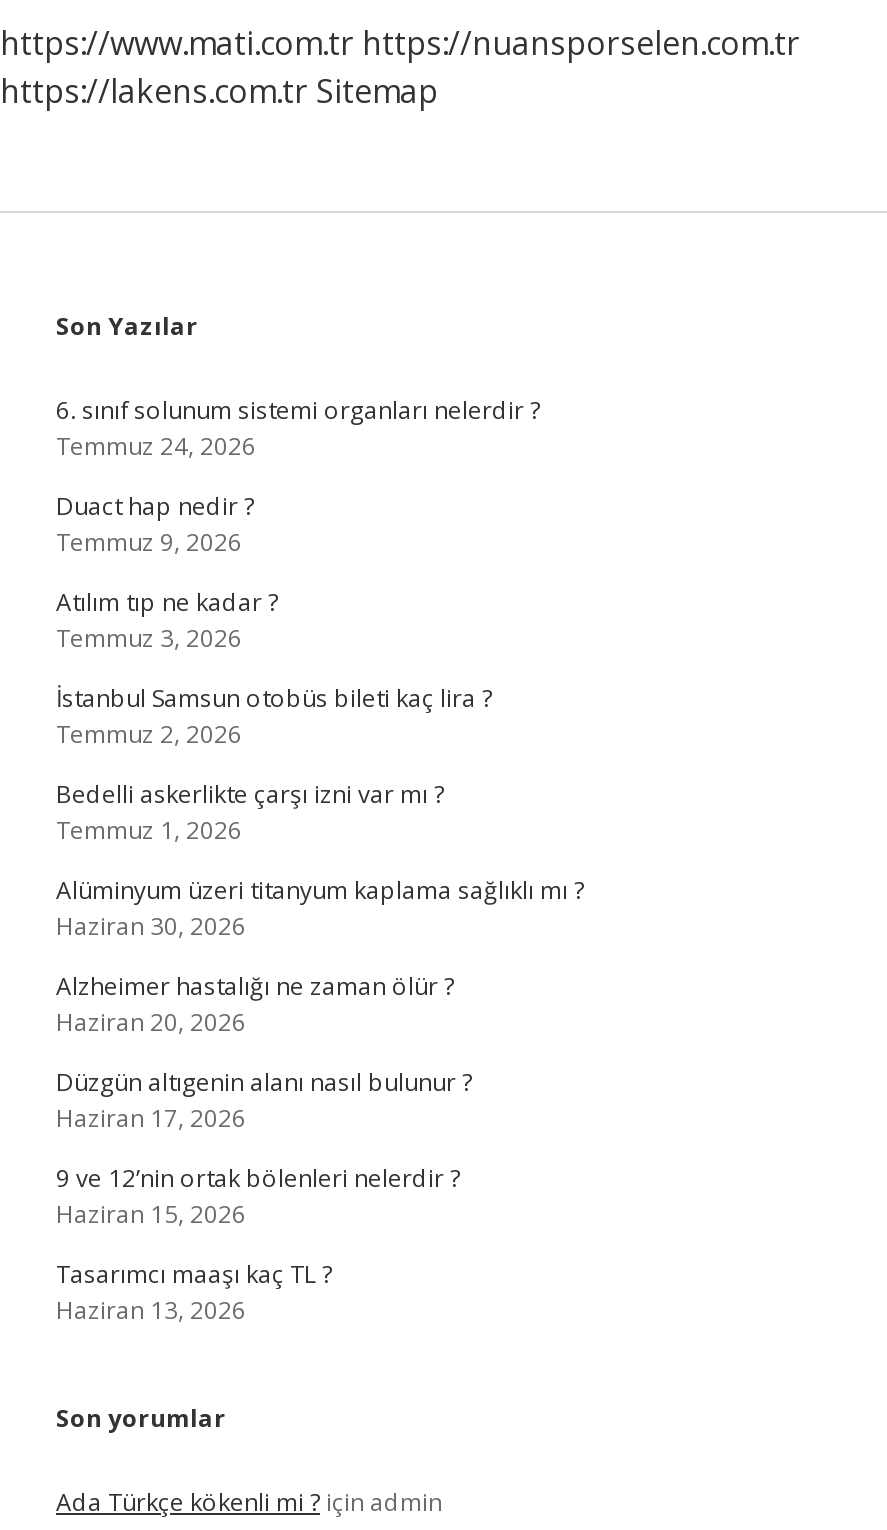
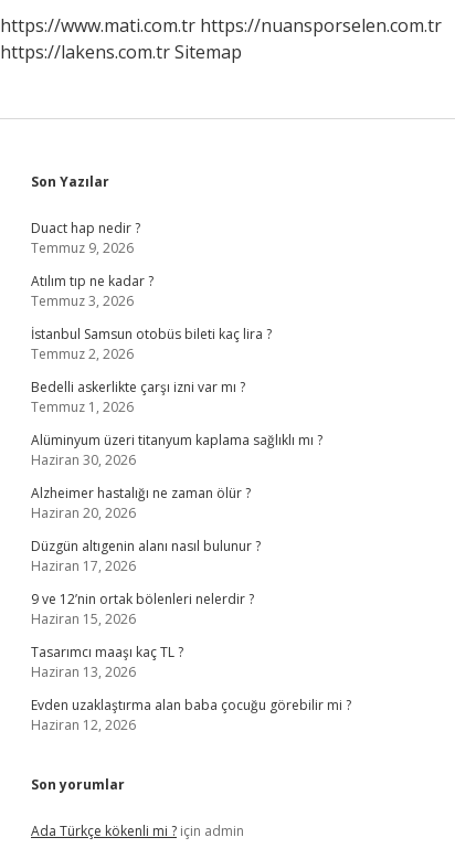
- 6. sınıf solunum sistemi organları nelerdir ?
- Temmuz 24, 2026

moved up: Duact hap nedir ? | Temmuz 9, 2026 | Atılım tıp ne kadar ? | ... | Tasarımcı maaşı kaç TL ? | Haziran 13, 2026

+ Evden uzaklaştırma alan baba çocuğu görebilir mi ?
+ Haziran 12, 2026
